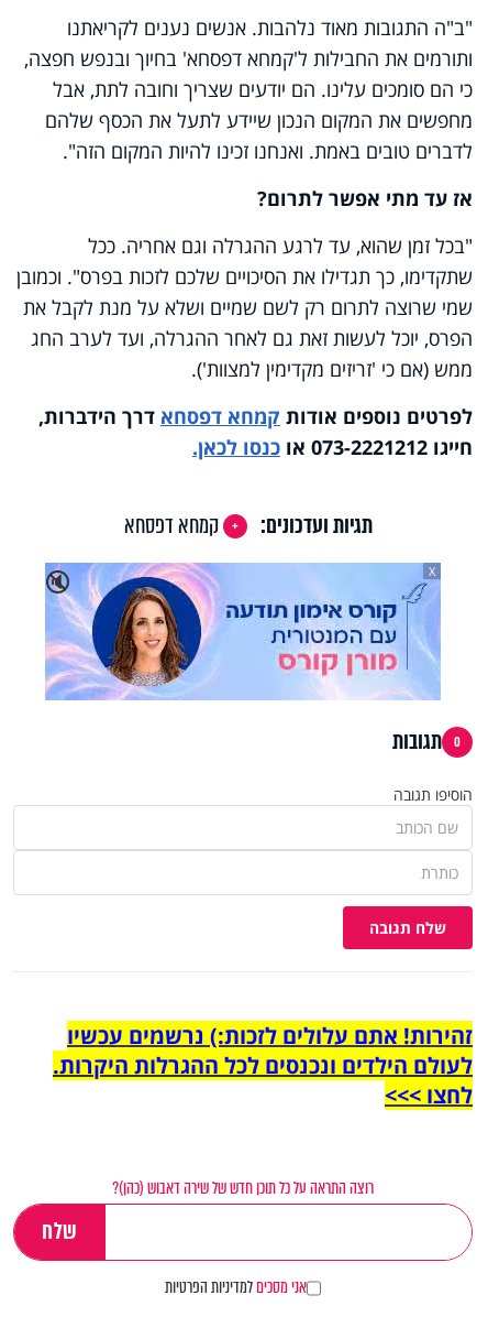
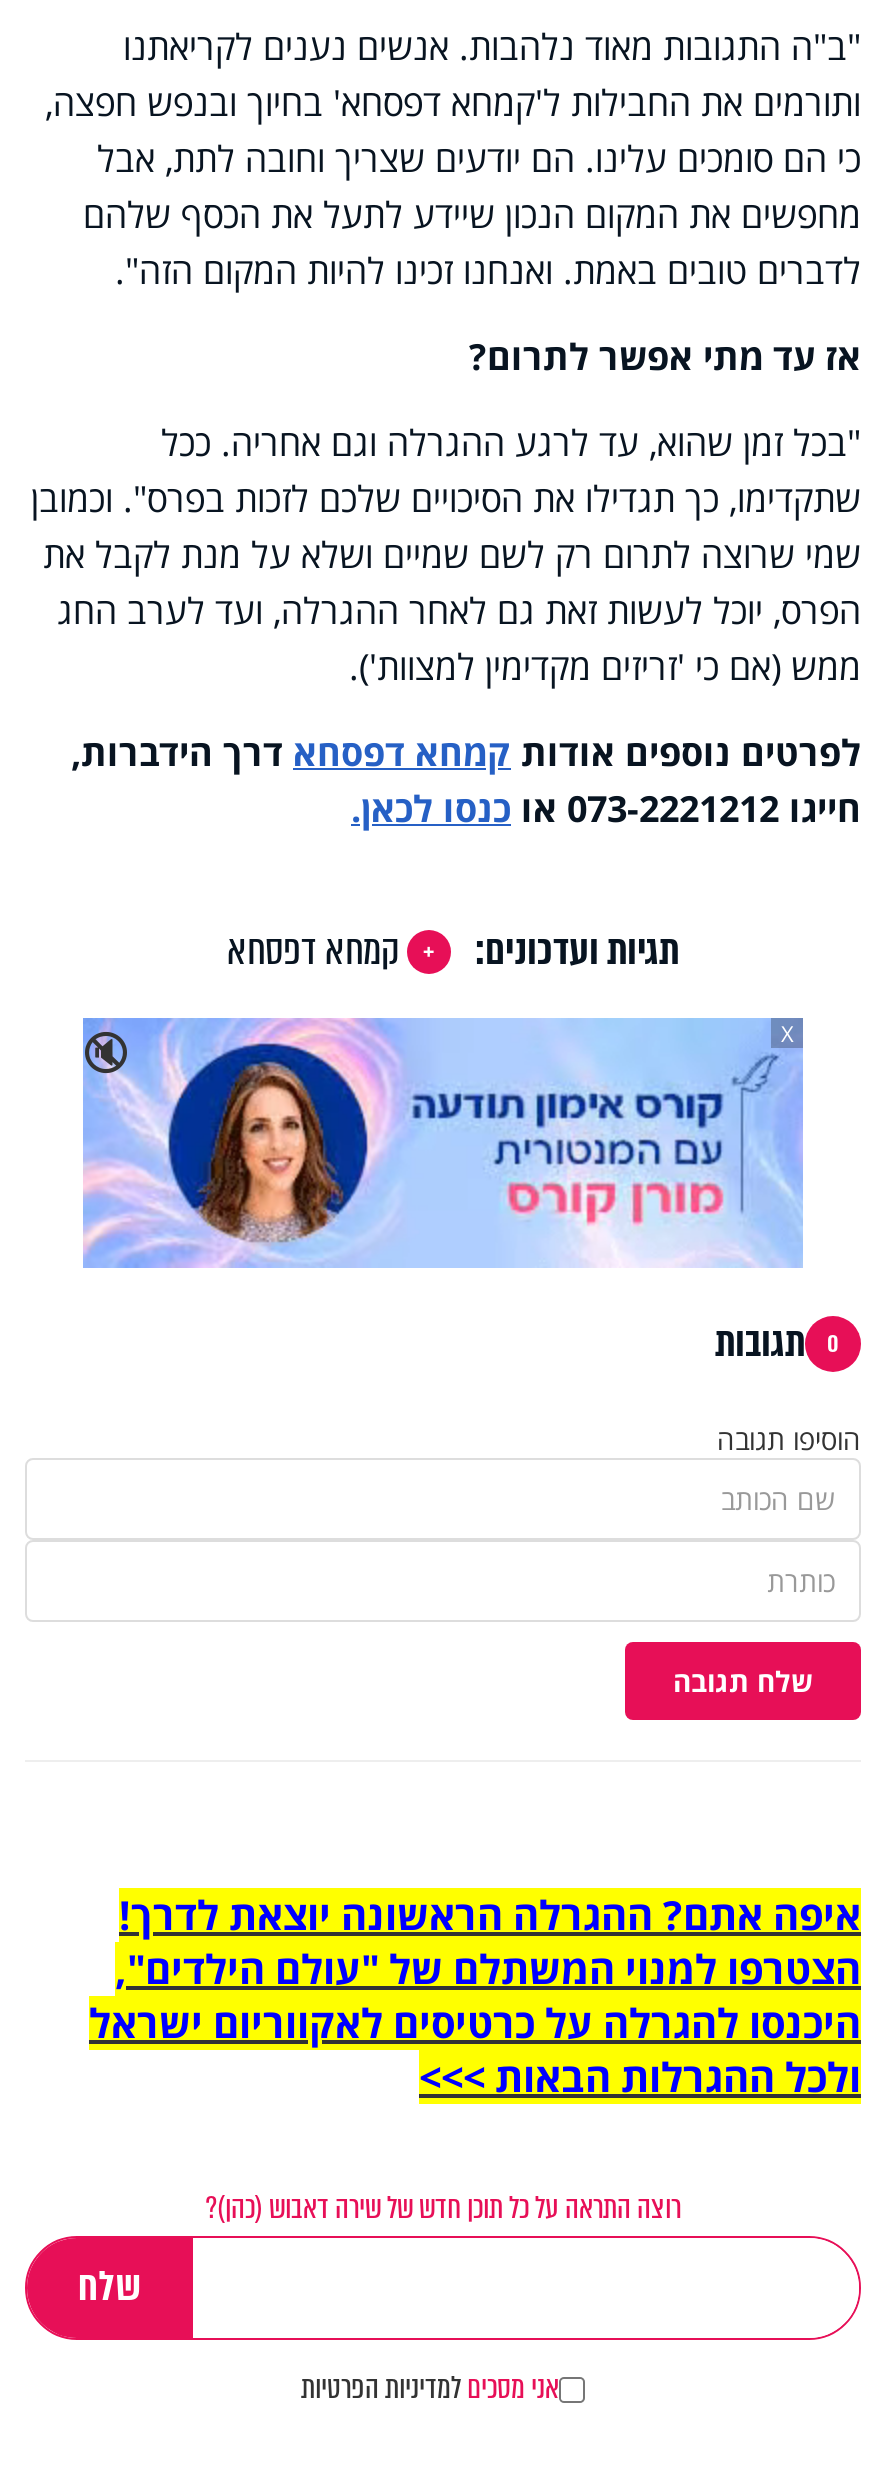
- זהירות! אתם עלולים לזכות:) נרשמים עכשיו
- לעולם הילדים ונכנסים לכל ההגרלות היקרות.
- לחצו >>>
+ איפה אתם? ההגרלה הראשונה יוצאת לדרך!
+ הצטרפו למנוי המשתלם של "עולם הילדים",
+ היכנסו להגרלה על כרטיסים לאקווריום ישראל
+ ולכל ההגרלות הבאות >>>
